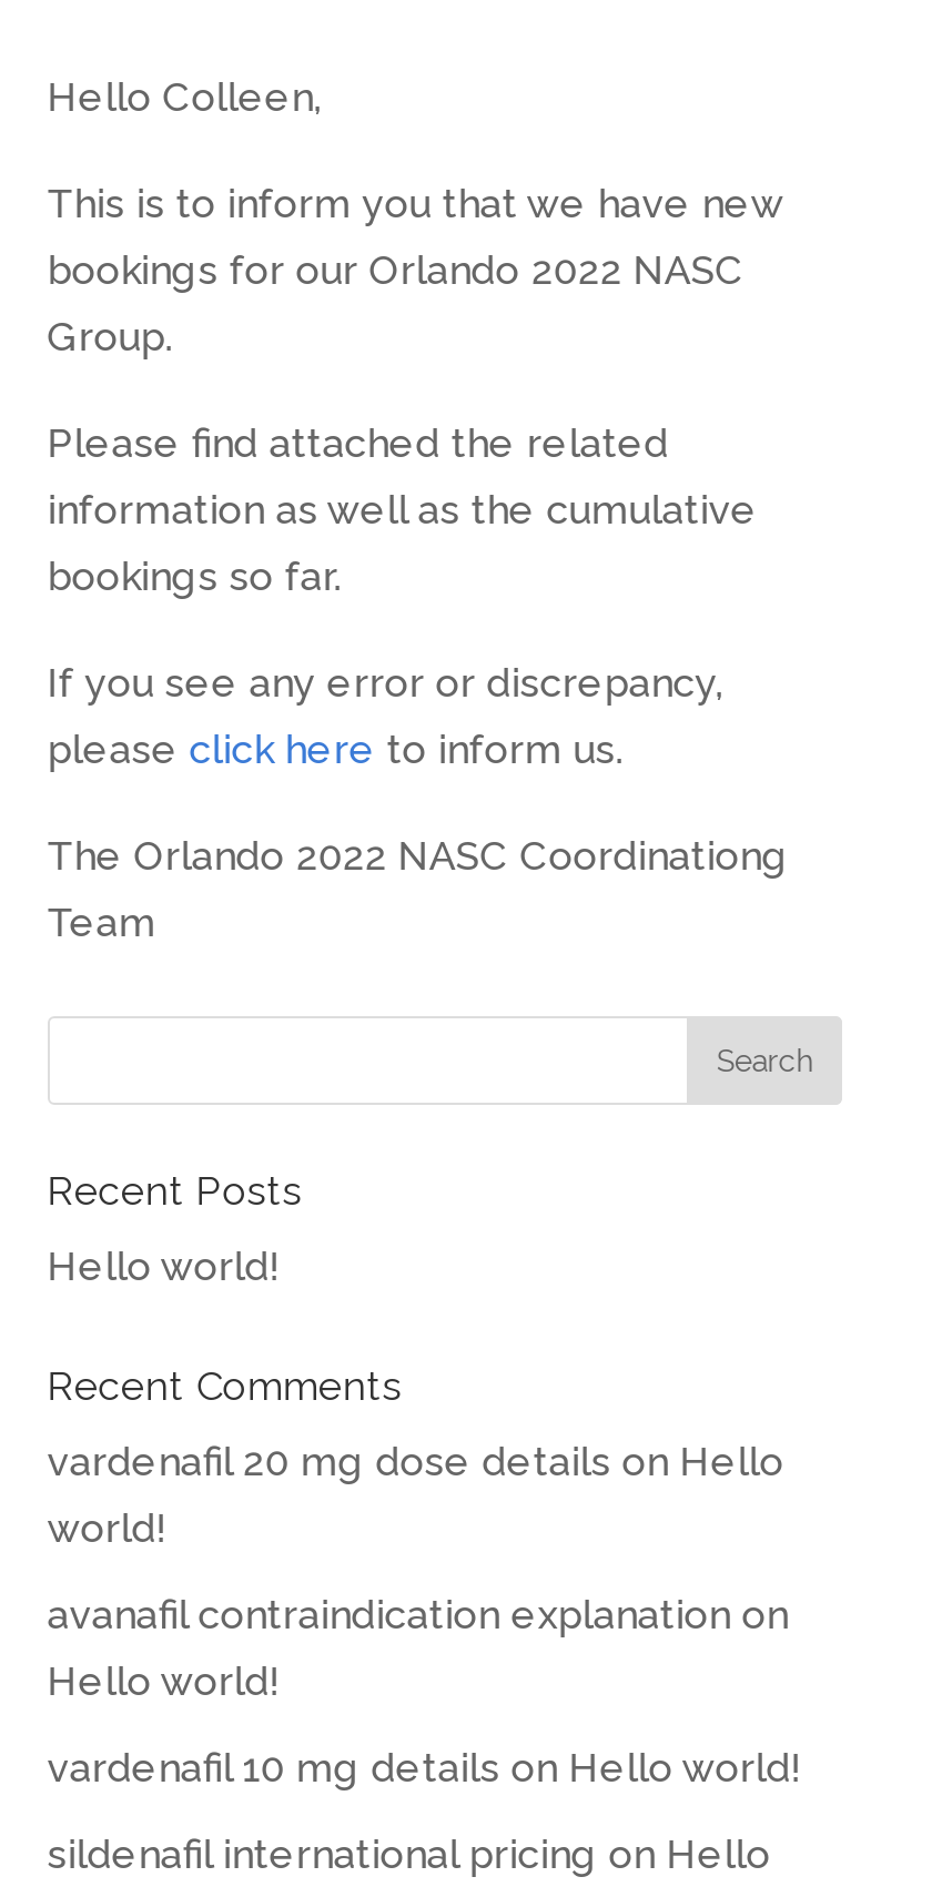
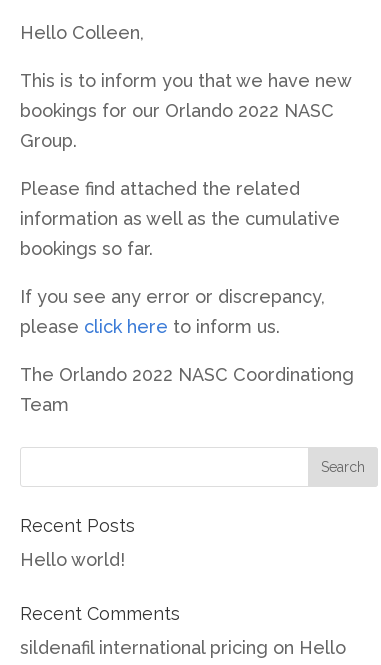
- vardenafil 20 mg dose details on Hello
- world!
- avanafil contraindication explanation on
- Hello world!
- vardenafil 10 mg details on Hello world!
